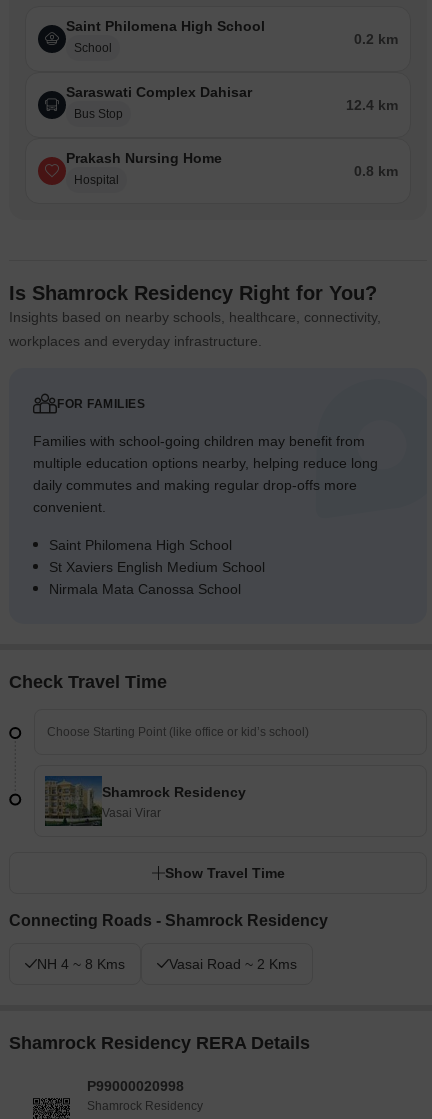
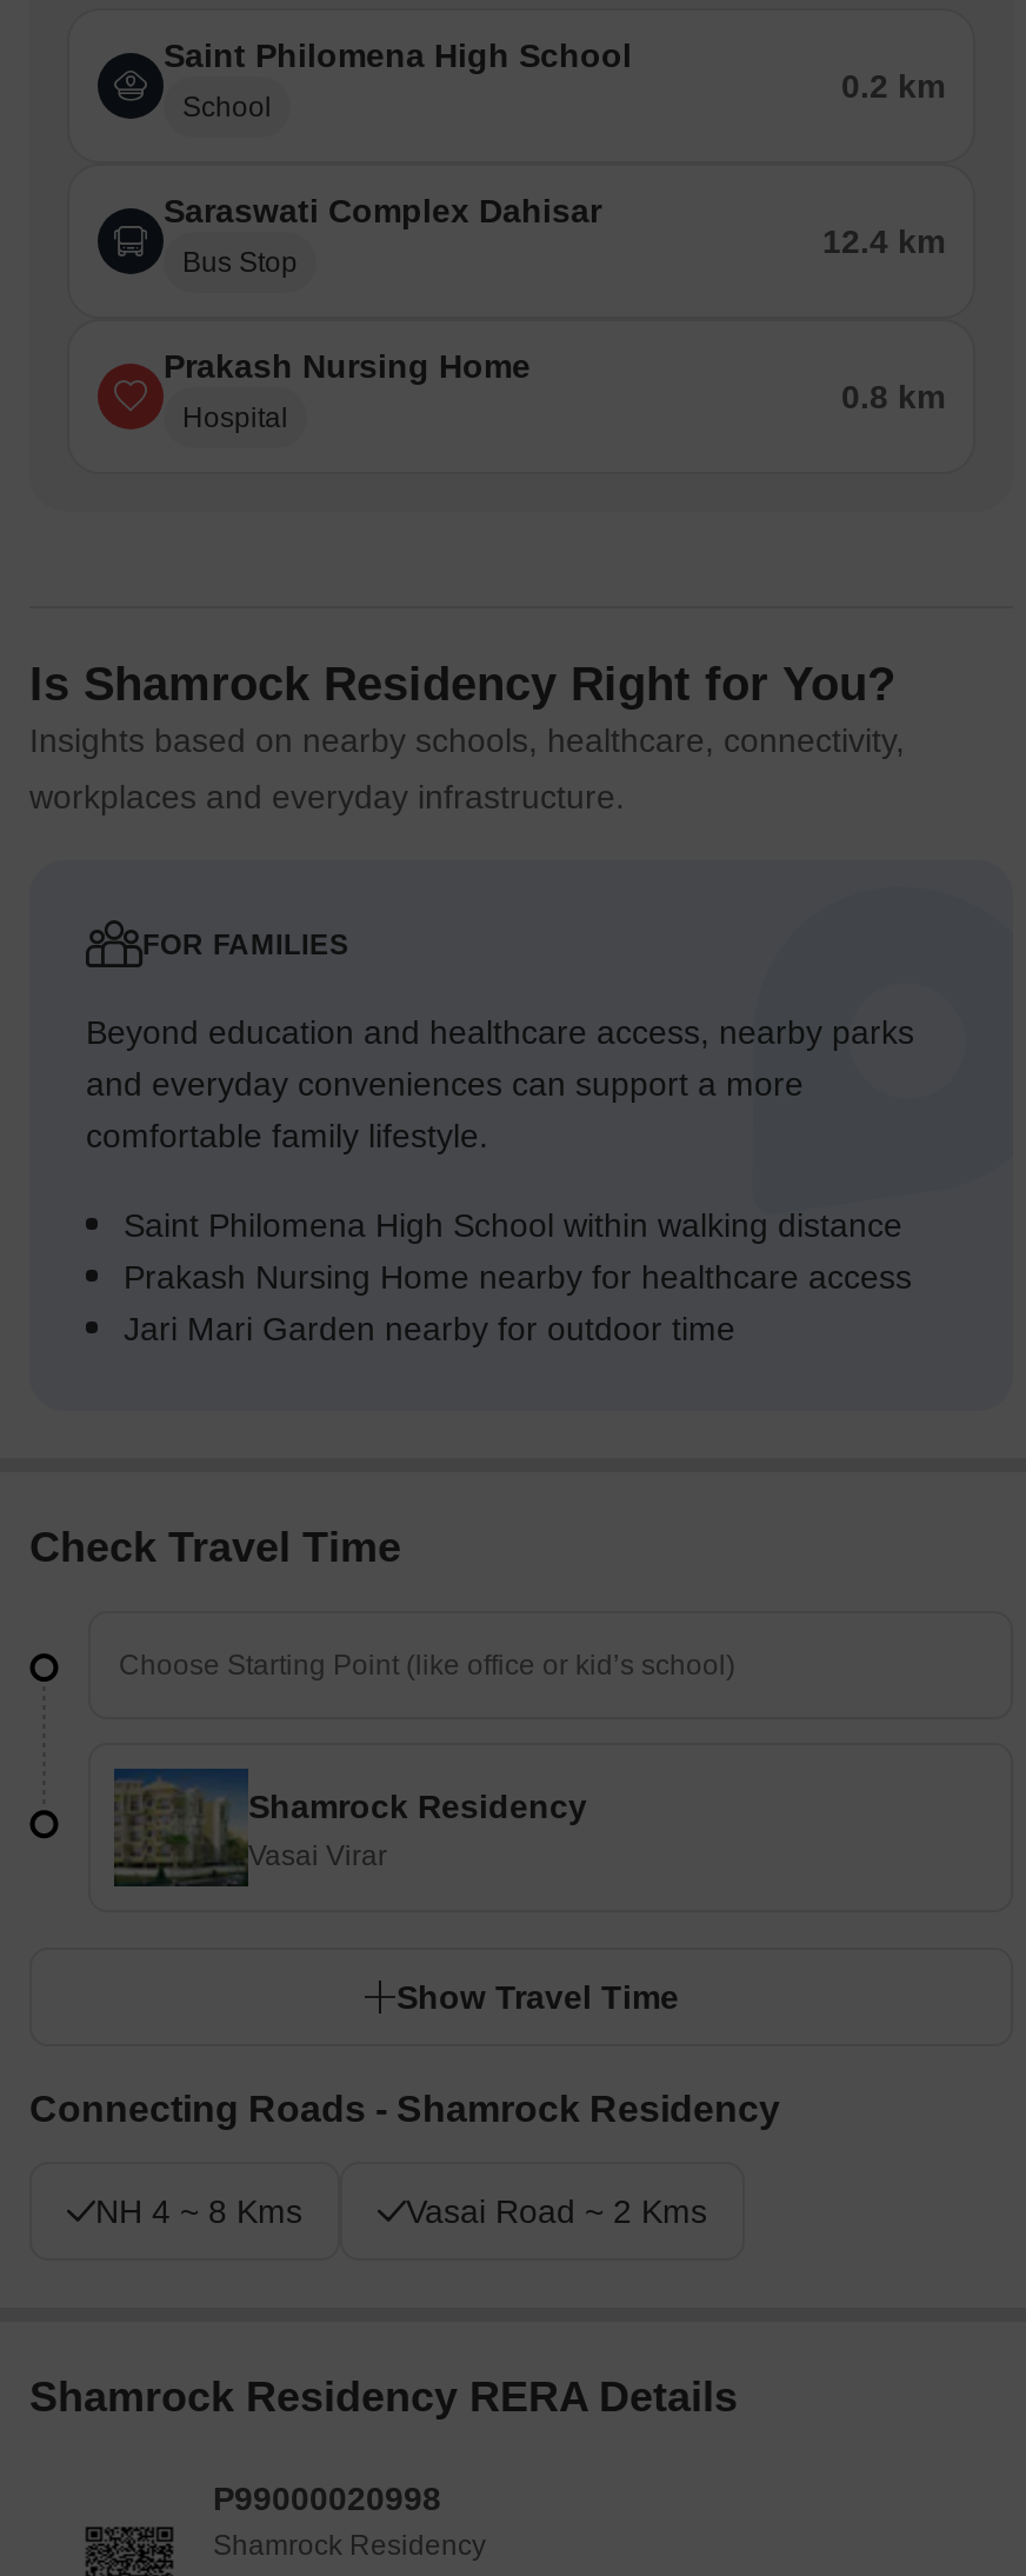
- Families with school-going children may benefit from
- multiple education options nearby, helping reduce long
- daily commutes and making regular drop-offs more
- convenient.
+ Beyond education and healthcare access, nearby parks
+ and everyday conveniences can support a more
+ comfortable family lifestyle.

- Saint Philomena High School
- St Xaviers English Medium School
- Nirmala Mata Canossa School
+ Saint Philomena High School within walking distance
+ Prakash Nursing Home nearby for healthcare access
+ Jari Mari Garden nearby for outdoor time
